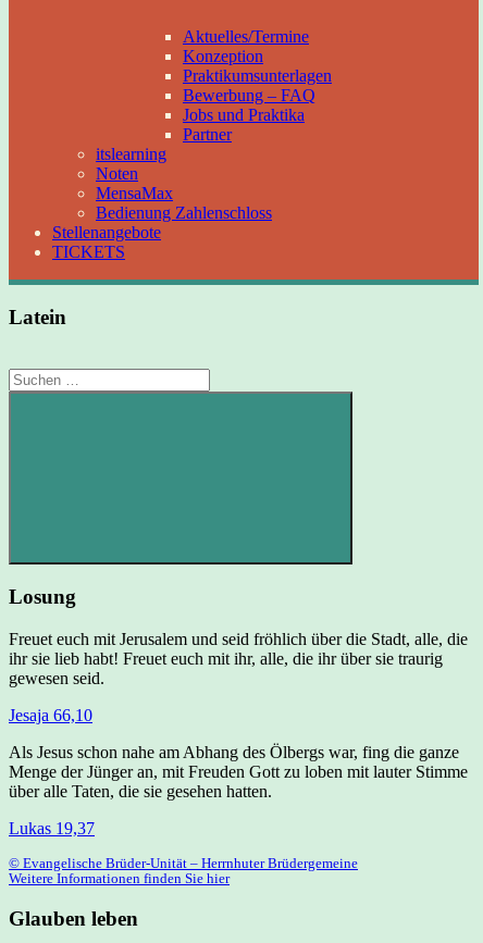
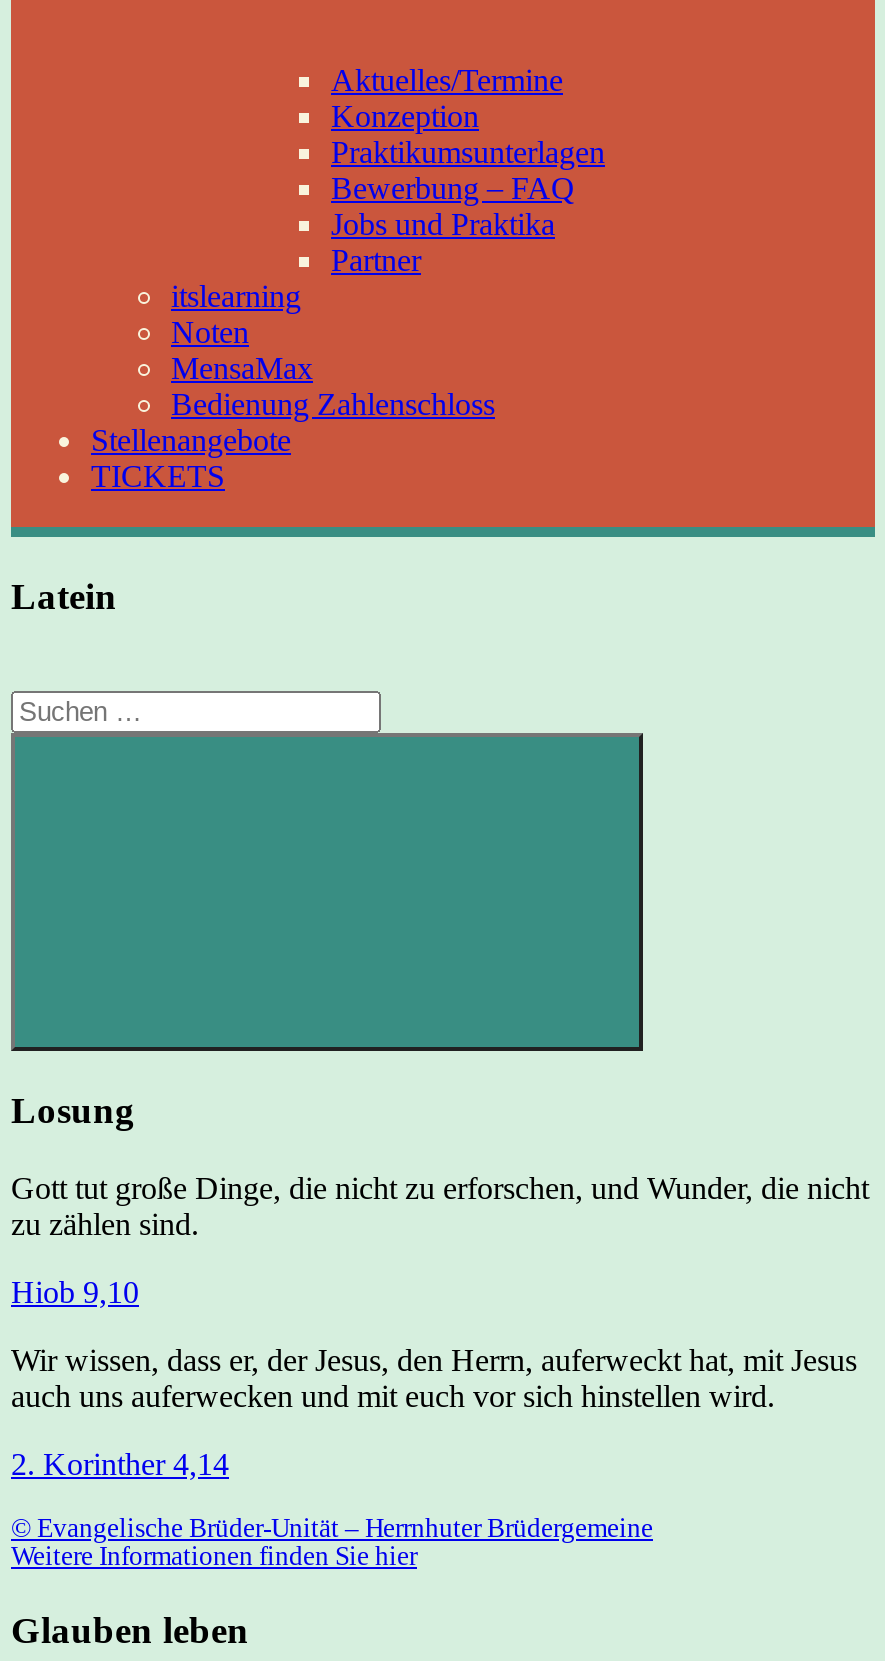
- Freuet euch mit Jerusalem und seid fröhlich über die Stadt, alle, die
- ihr sie lieb habt! Freuet euch mit ihr, alle, die ihr über sie traurig
- gewesen seid.
+ Gott tut große Dinge, die nicht zu erforschen, und Wunder, die nicht
+ zu zählen sind.

- Jesaja 66,10
+ Hiob 9,10

- Als Jesus schon nahe am Abhang des Ölbergs war, fing die ganze
- Menge der Jünger an, mit Freuden Gott zu loben mit lauter Stimme
- über alle Taten, die sie gesehen hatten.
+ Wir wissen, dass er, der Jesus, den Herrn, auferweckt hat, mit Jesus
+ auch uns auferwecken und mit euch vor sich hinstellen wird.

- Lukas 19,37
+ 2. Korinther 4,14
